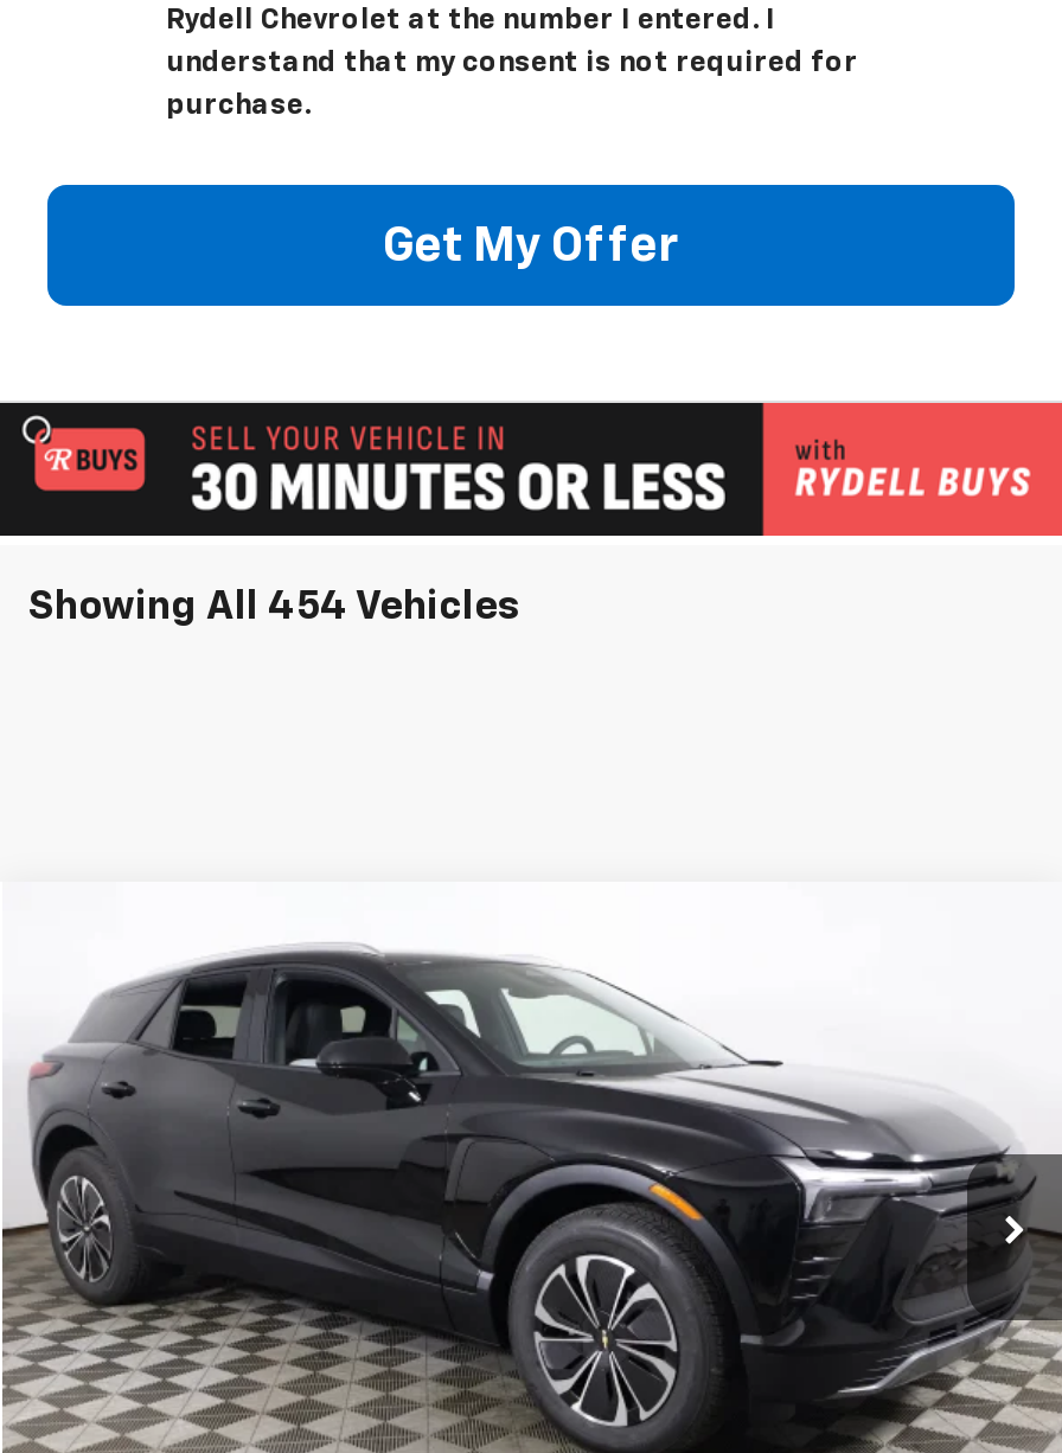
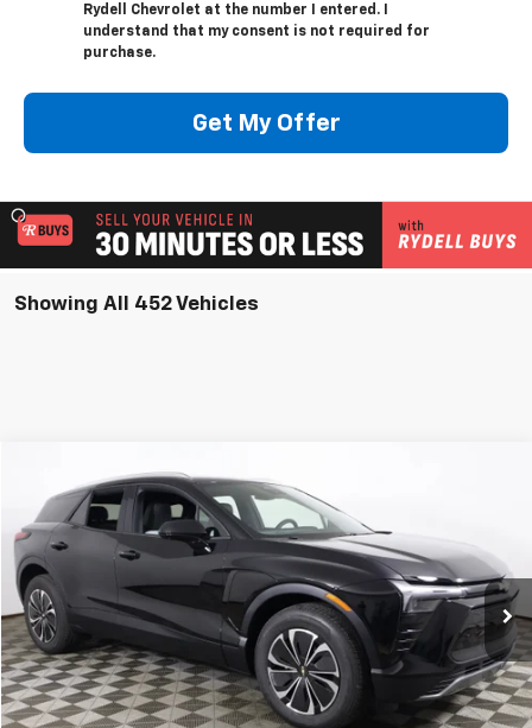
- Showing All 454 Vehicles
+ Showing All 452 Vehicles
